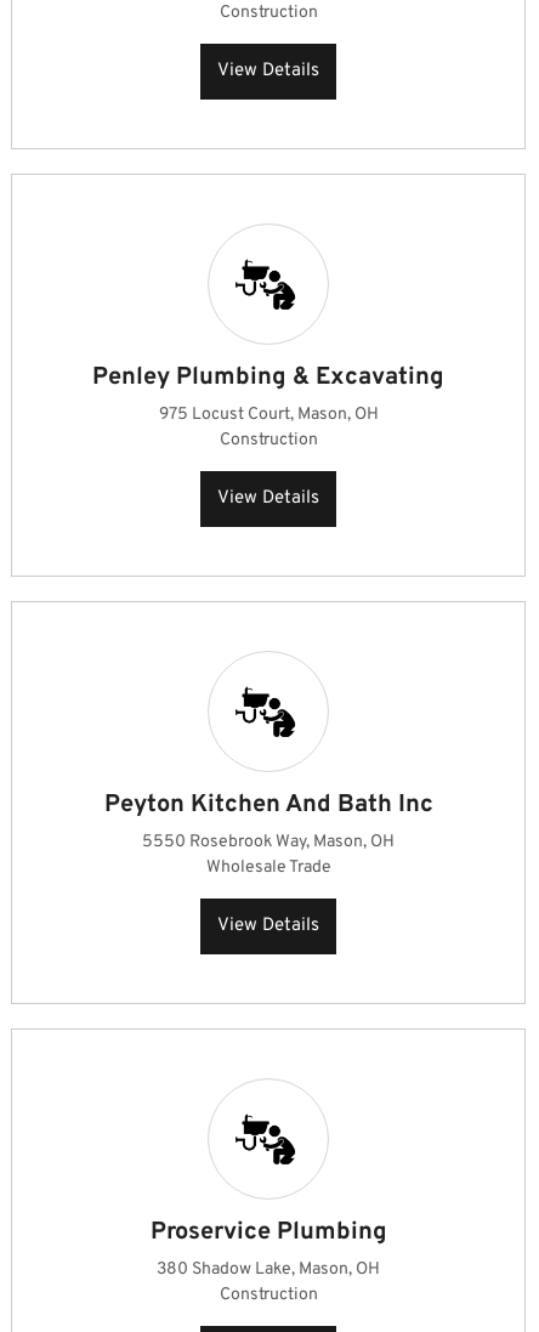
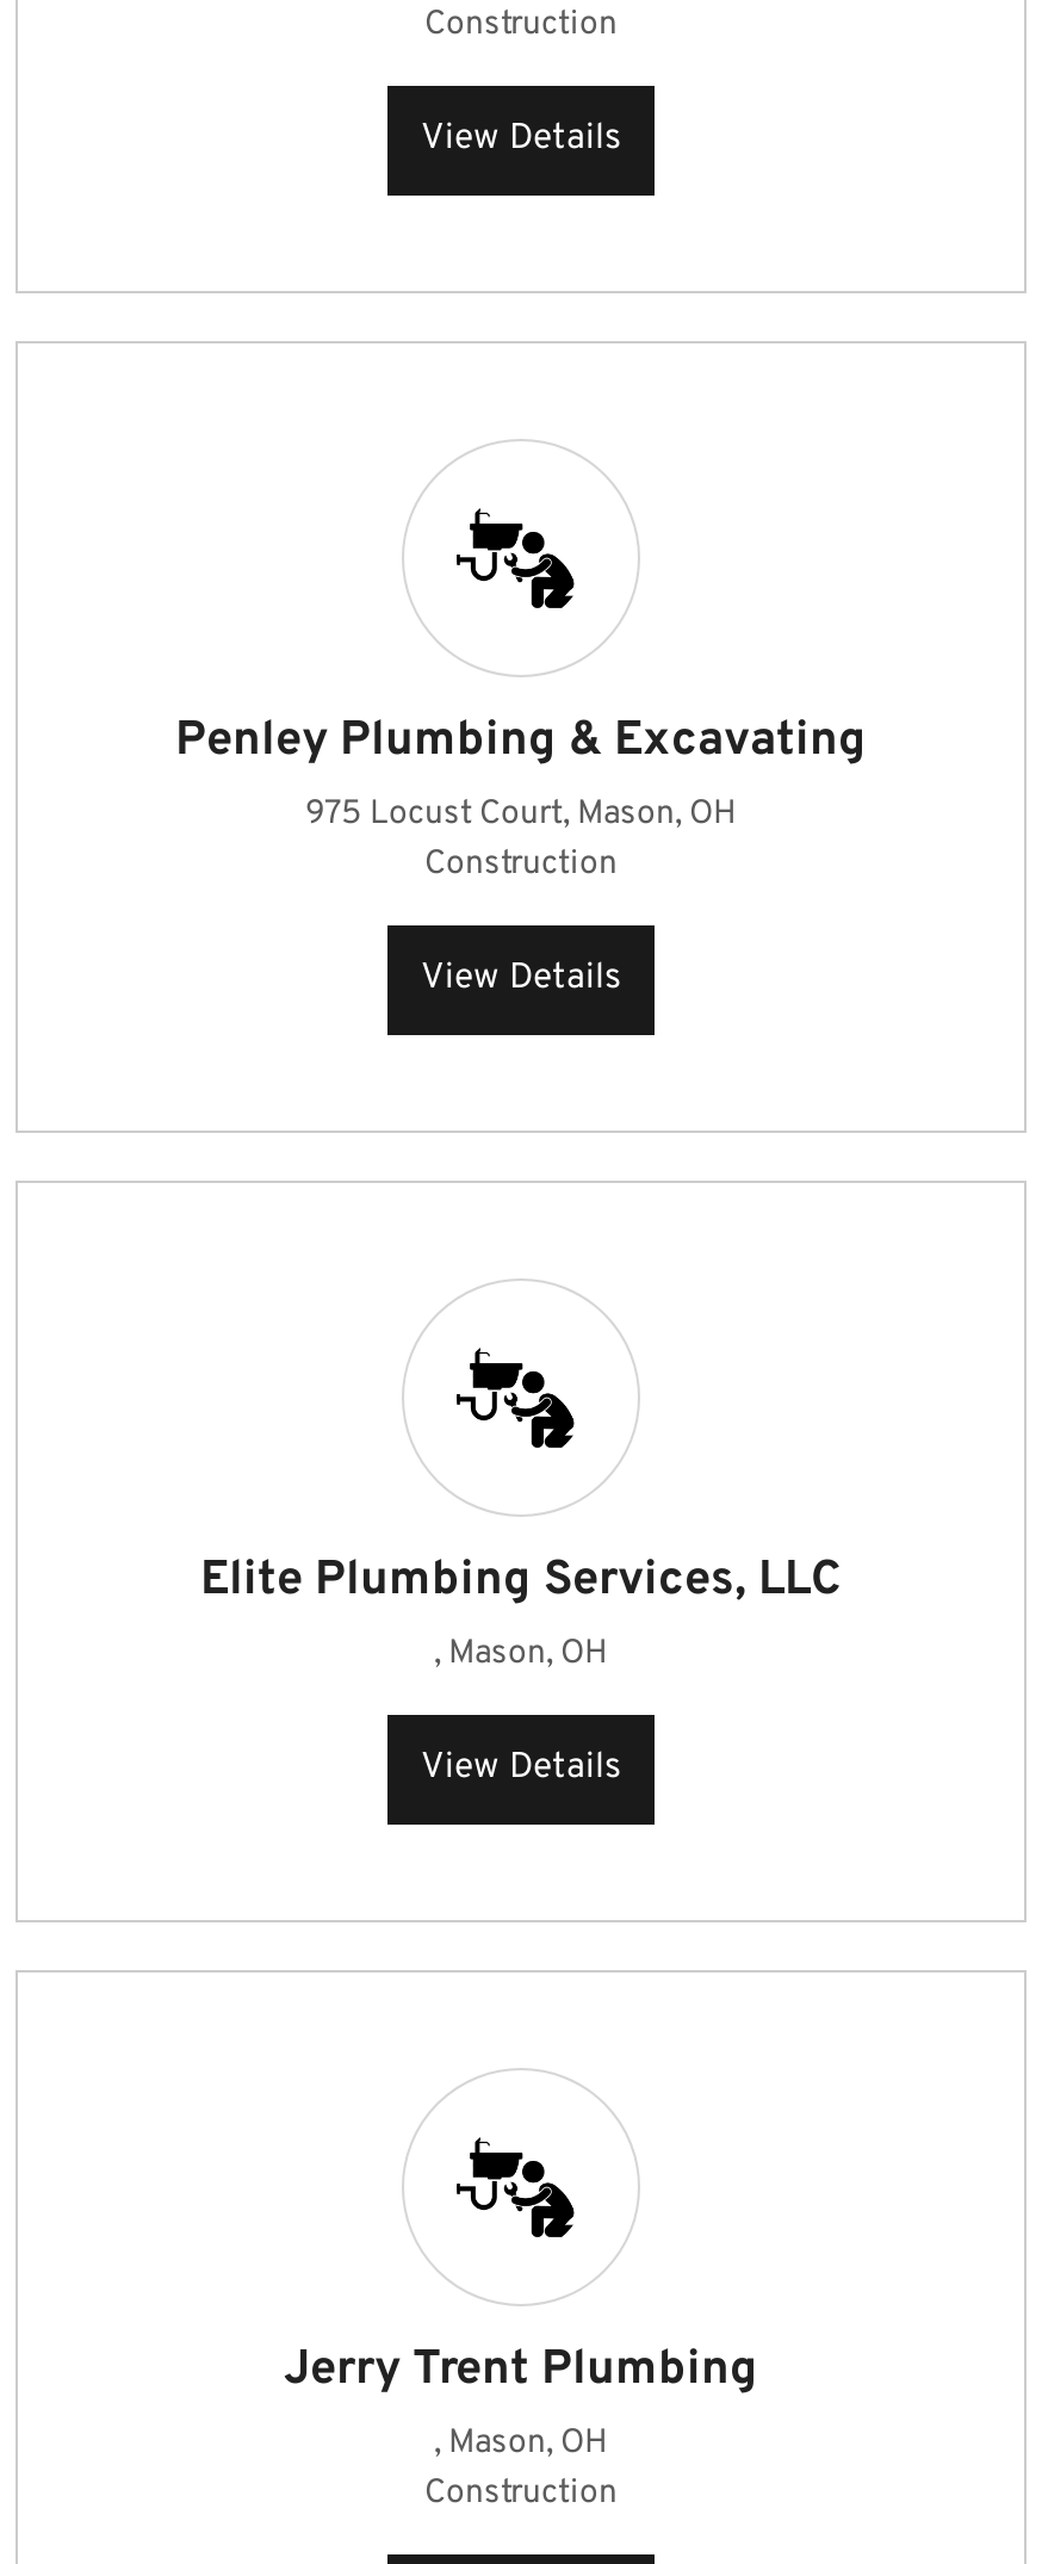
- Peyton Kitchen And Bath Inc
- 5550 Rosebrook Way, Mason, OH
- Wholesale Trade
+ Elite Plumbing Services, LLC
+ , Mason, OH

- Proservice Plumbing
- 380 Shadow Lake, Mason, OH
+ Jerry Trent Plumbing
+ , Mason, OH
